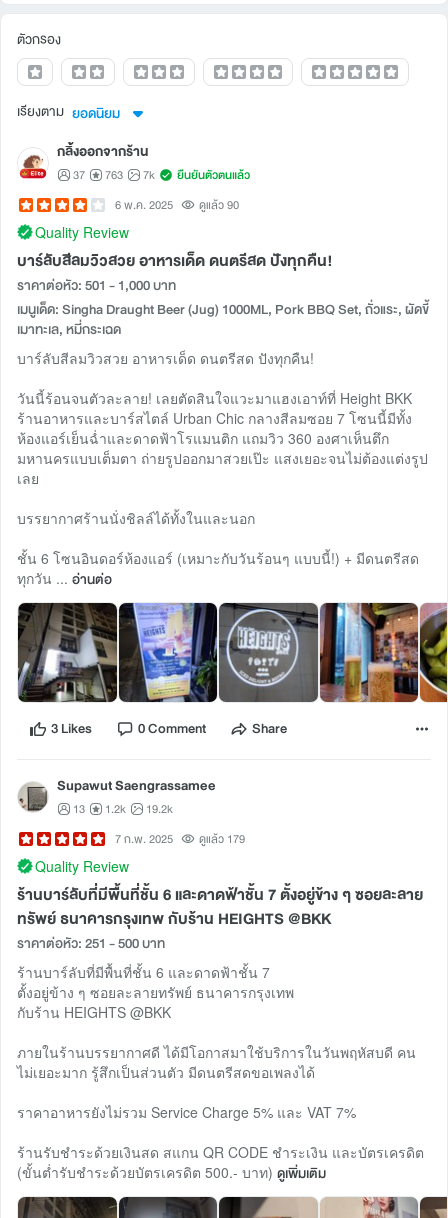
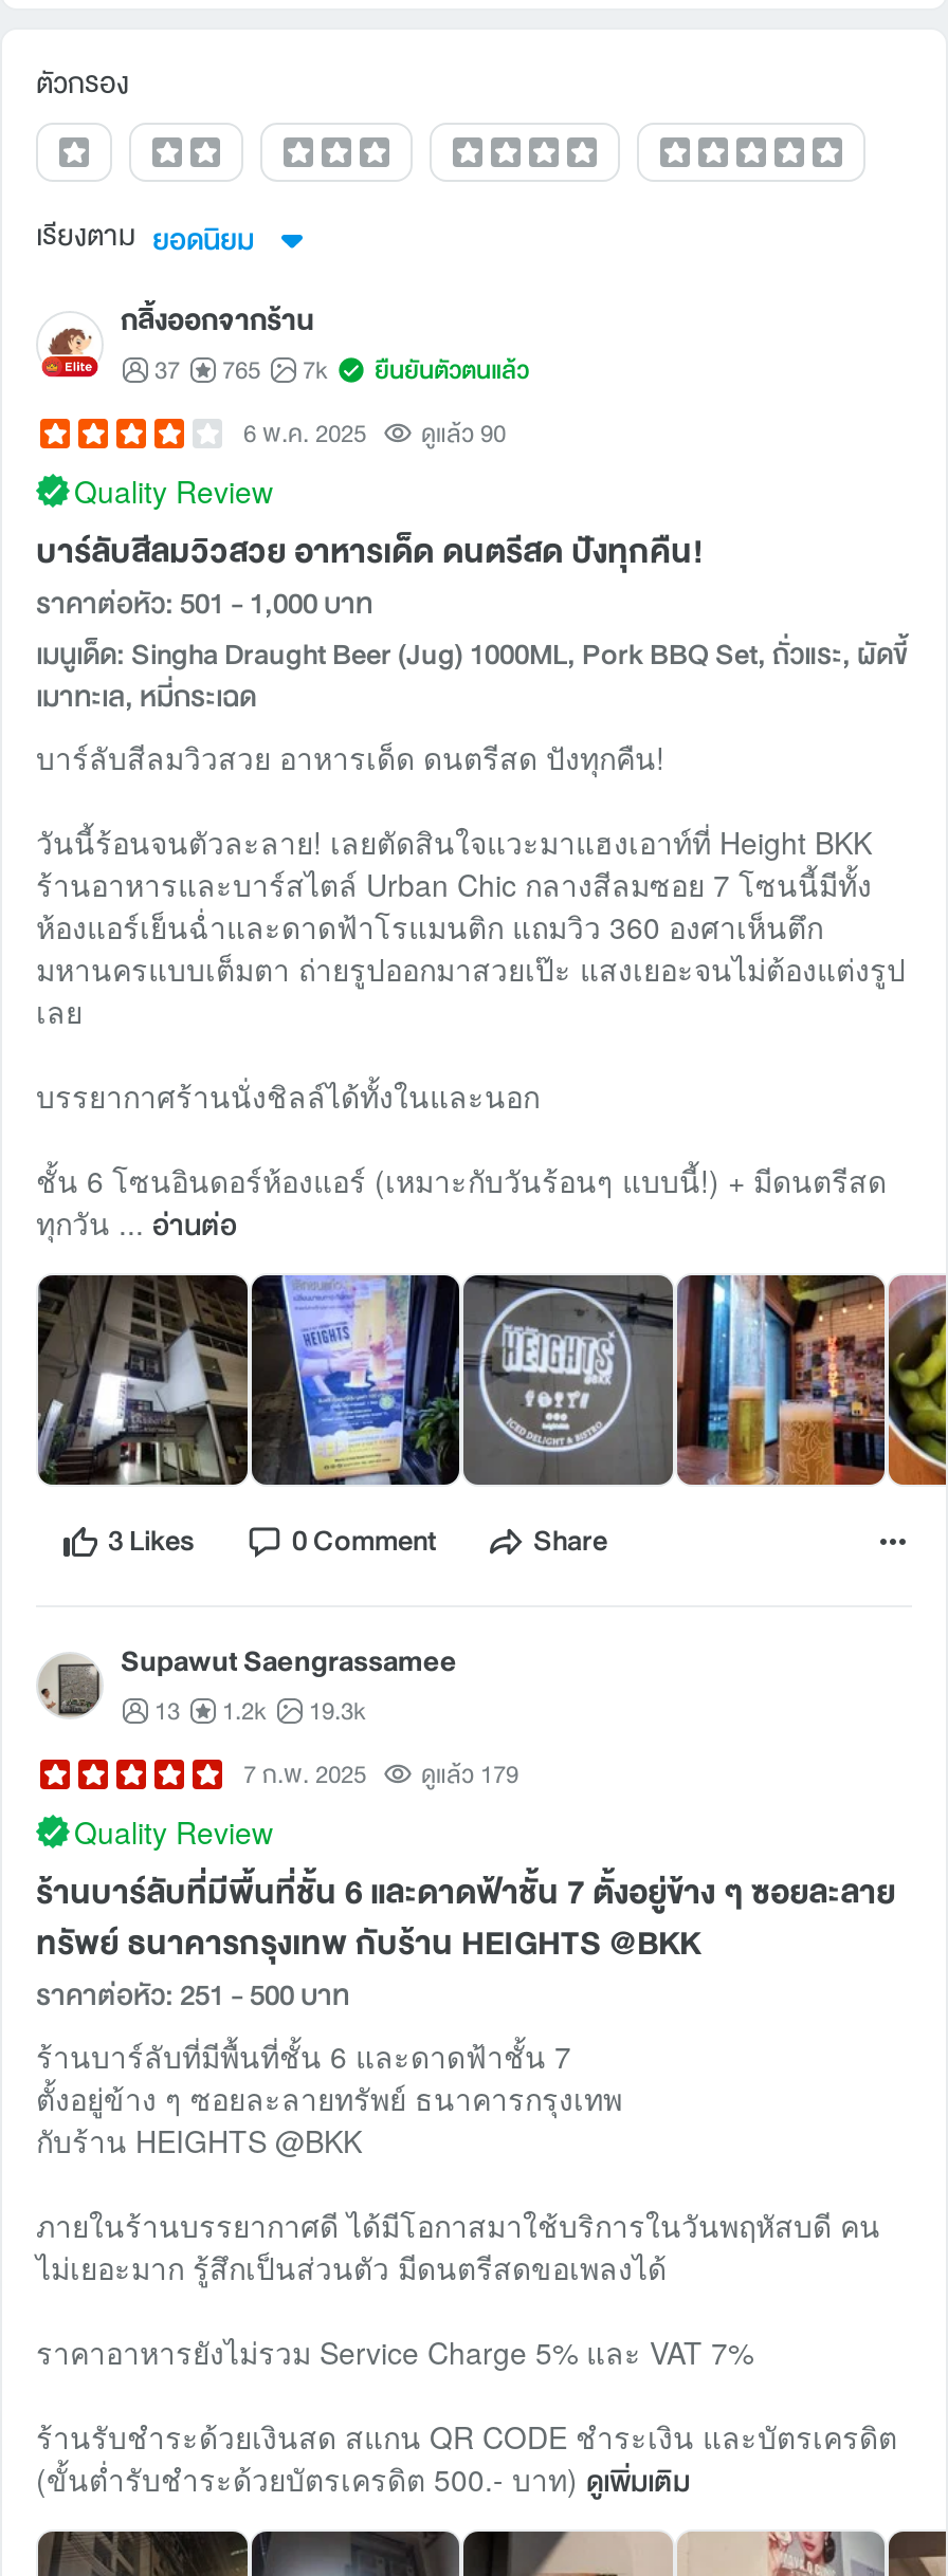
- 37 763 7k ยืนยันตัวตนแล้ว
+ 37 765 7k ยืนยันตัวตนแล้ว

- 13 1.2k 19.2k
+ 13 1.2k 19.3k
